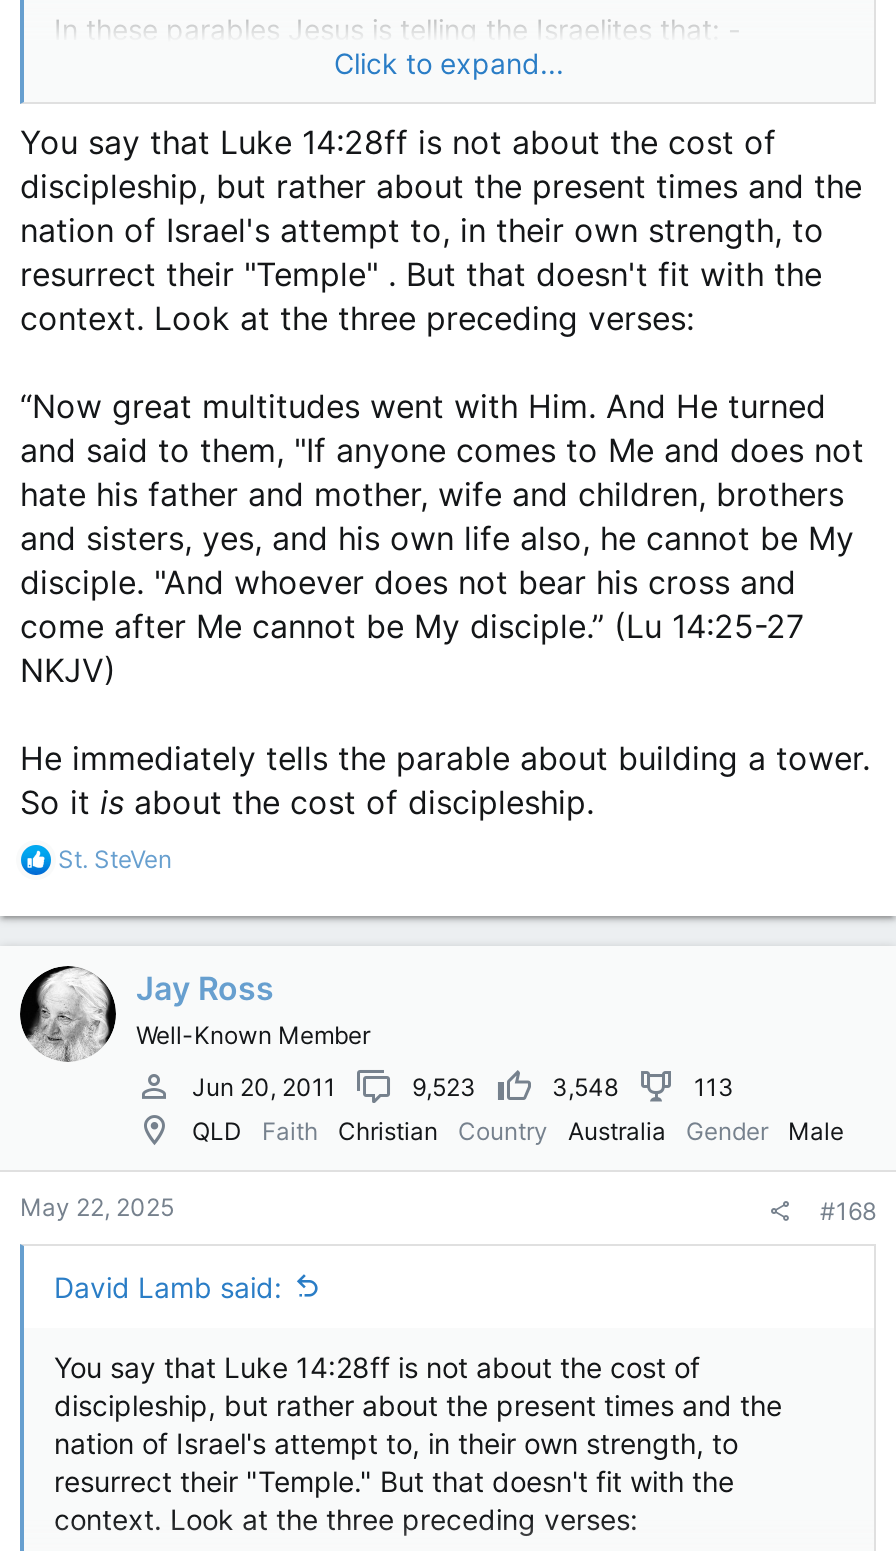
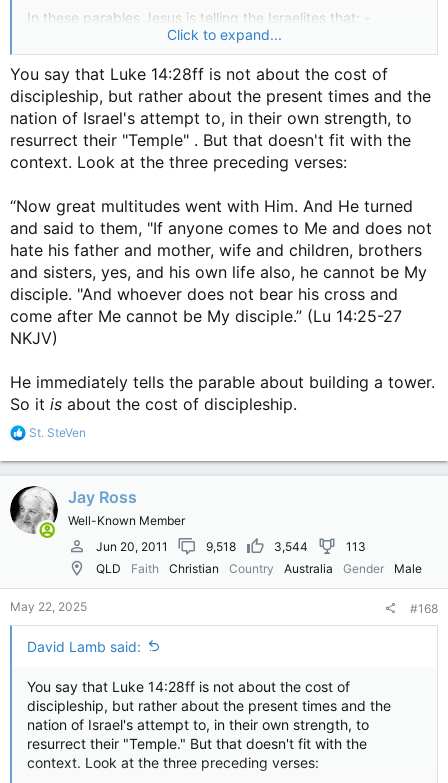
- 9,523
+ 9,518

- 3,548
+ 3,544
